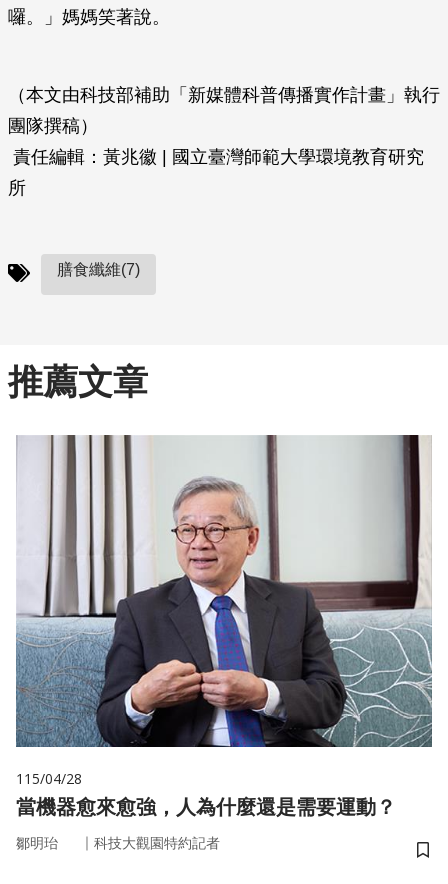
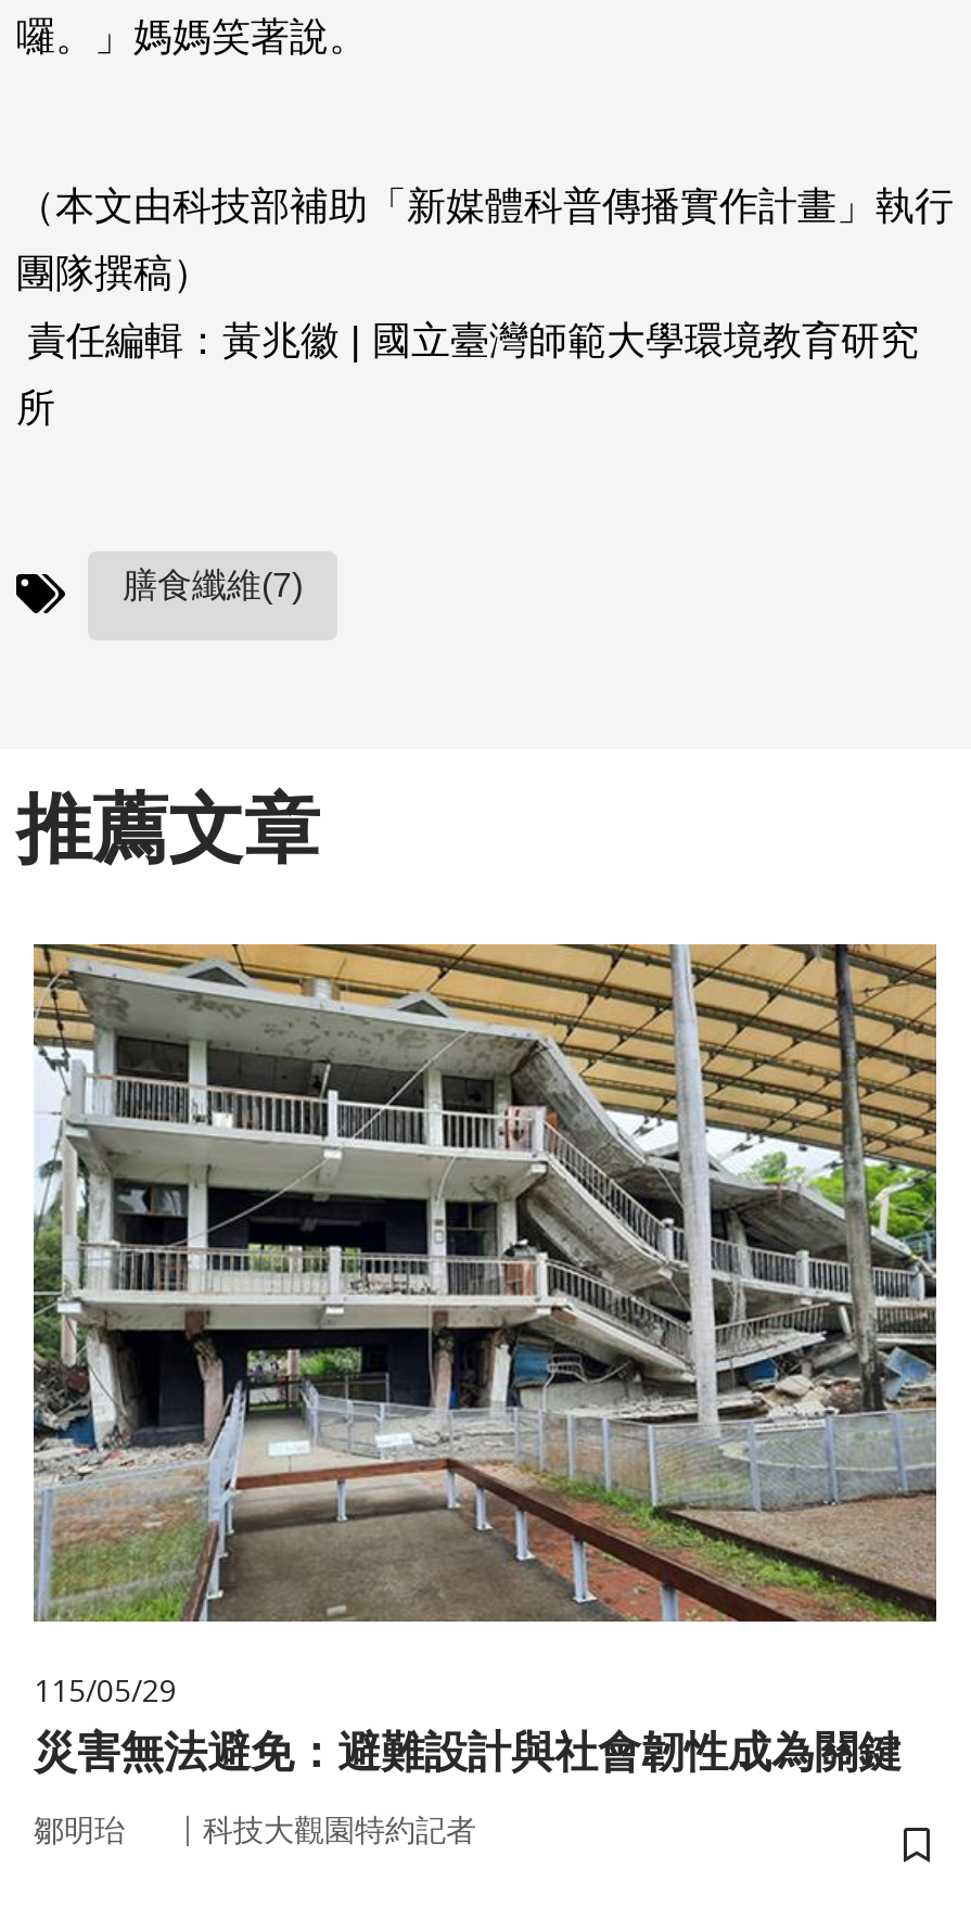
- [image]
- 115/04/28
- 當機器愈來愈強，人為什麼還是需要運動？
+ [image]
+ 115/05/29
+ 災害無法避免：避難設計與社會韌性成為關鍵
